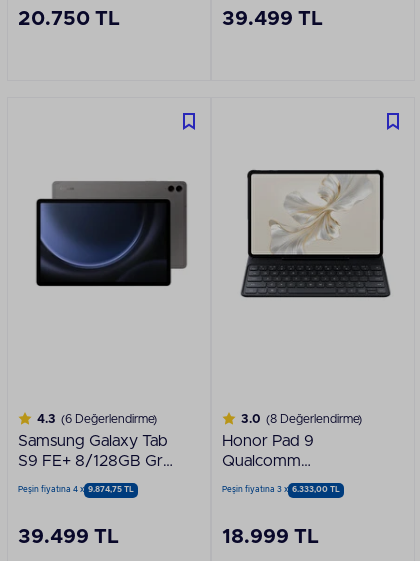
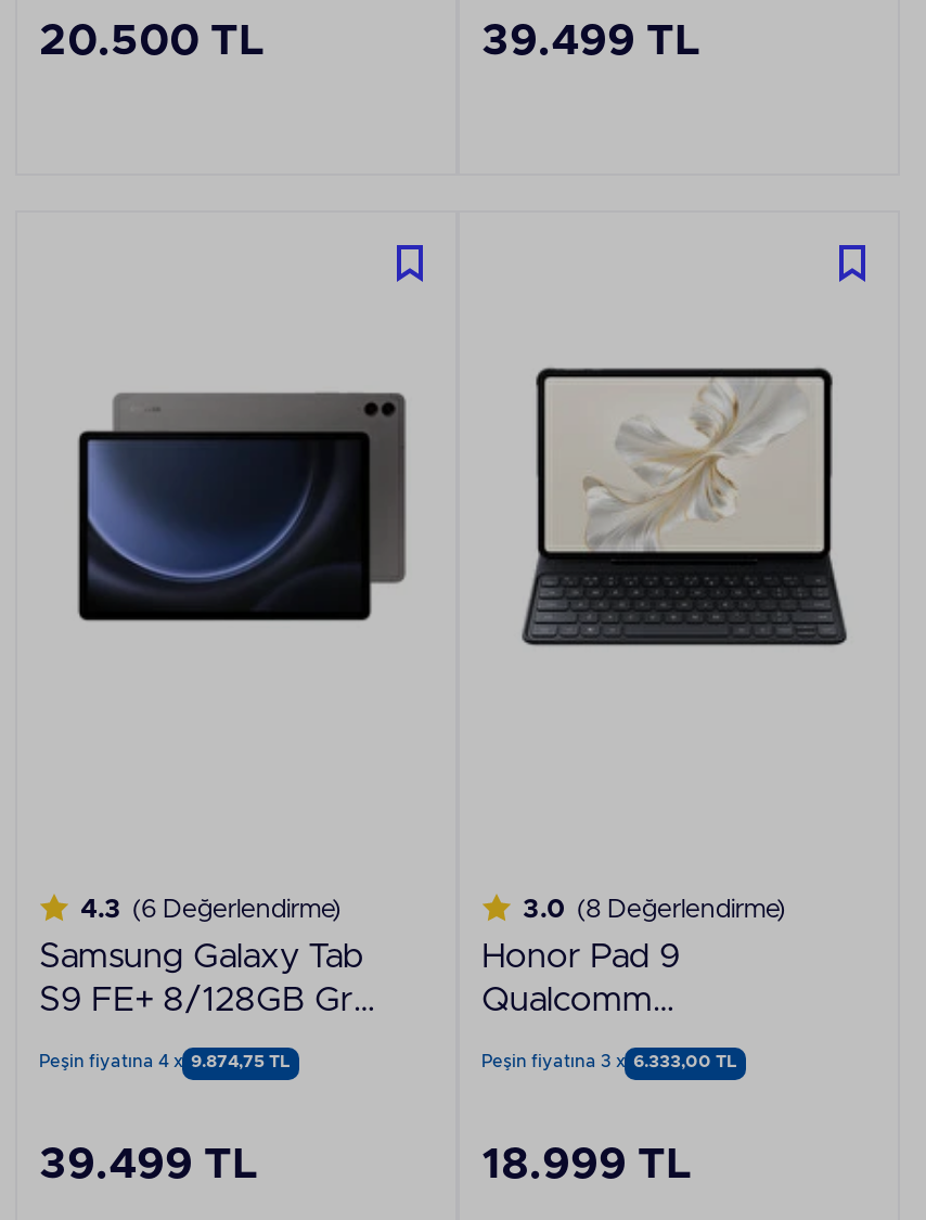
- 20.750 TL
+ 20.500 TL
